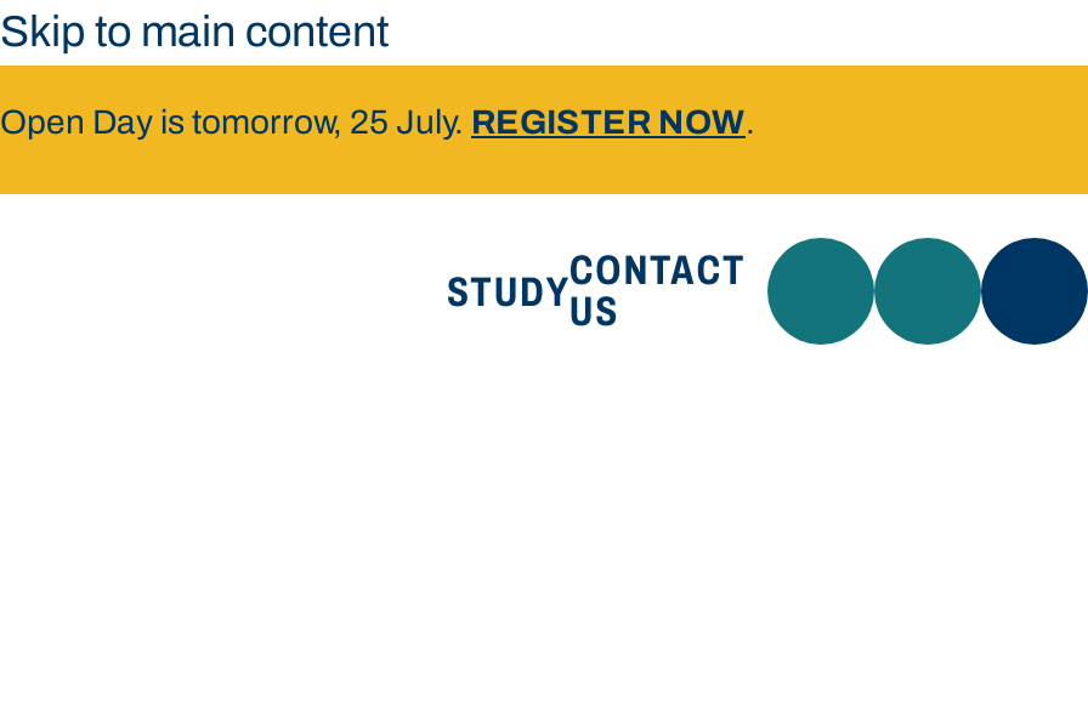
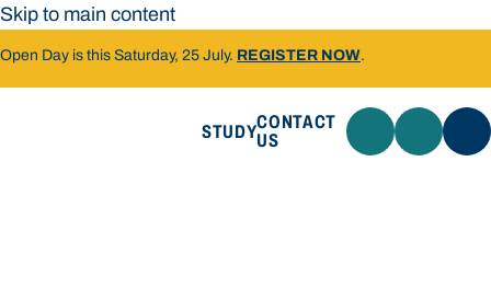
- Open Day is tomorrow, 25 July. REGISTER NOW.
+ Open Day is this Saturday, 25 July. REGISTER NOW.
